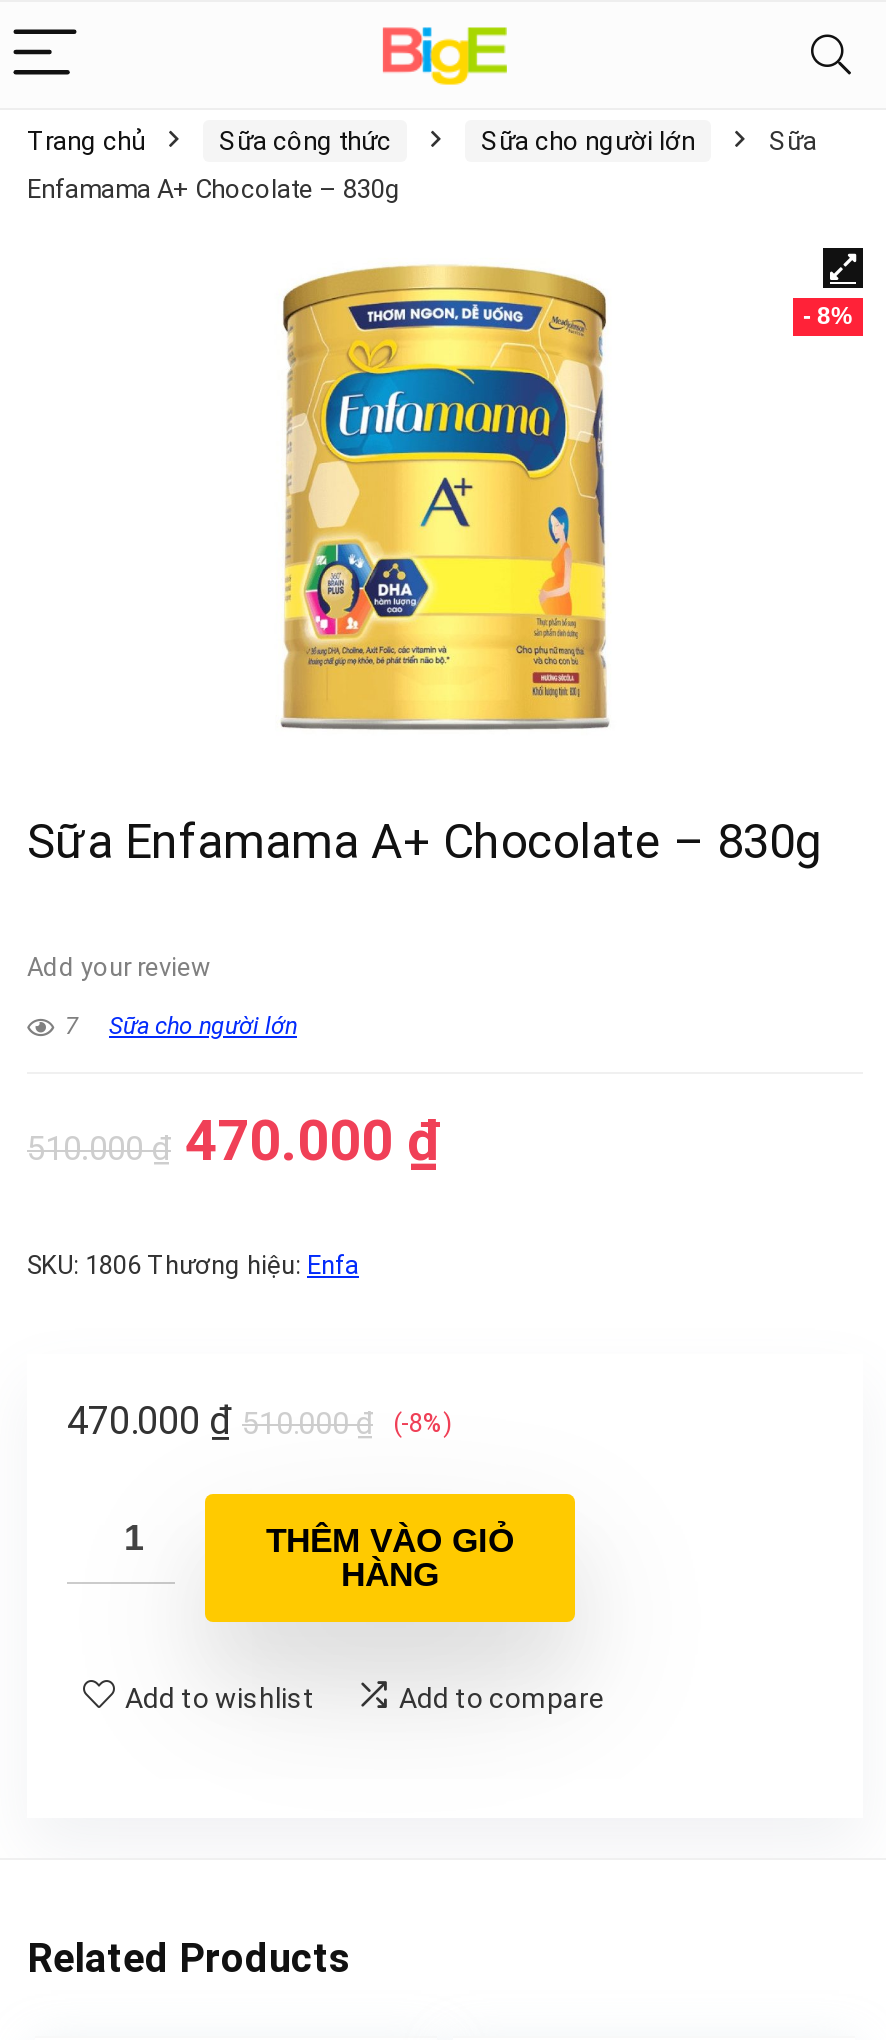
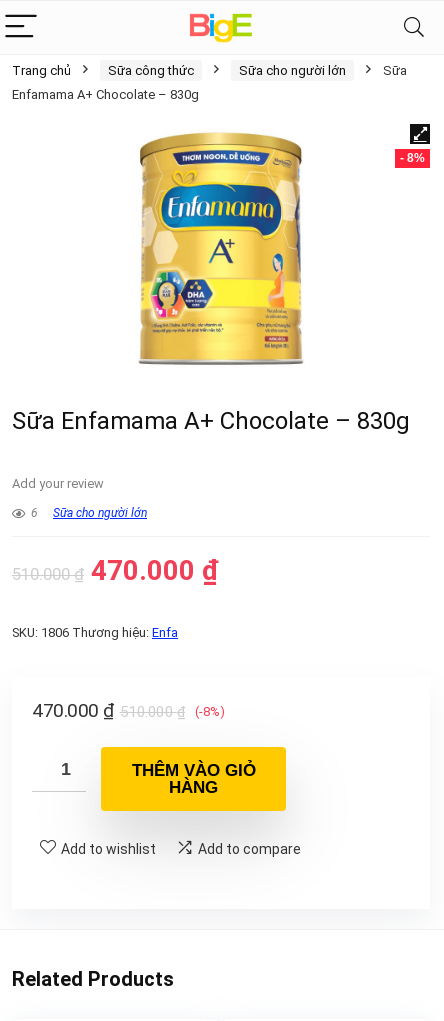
- 7 Sữa cho người lớn
+ 6 Sữa cho người lớn
